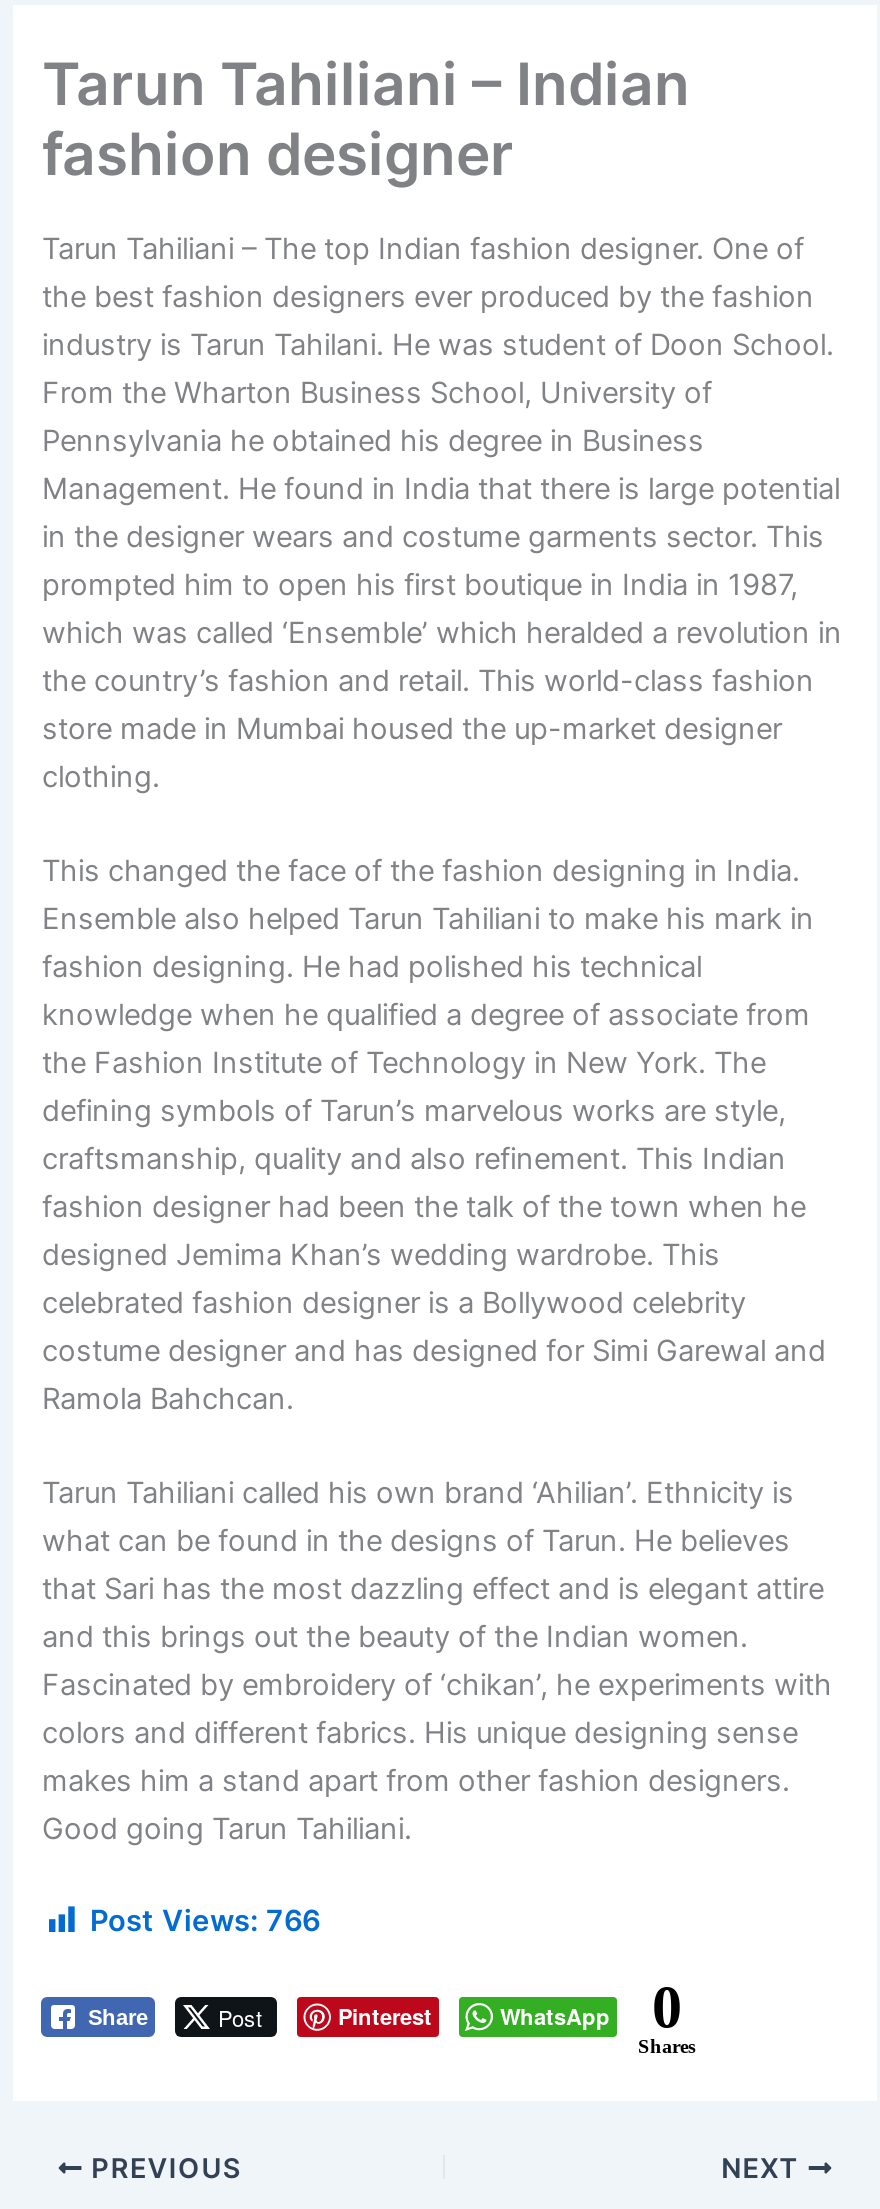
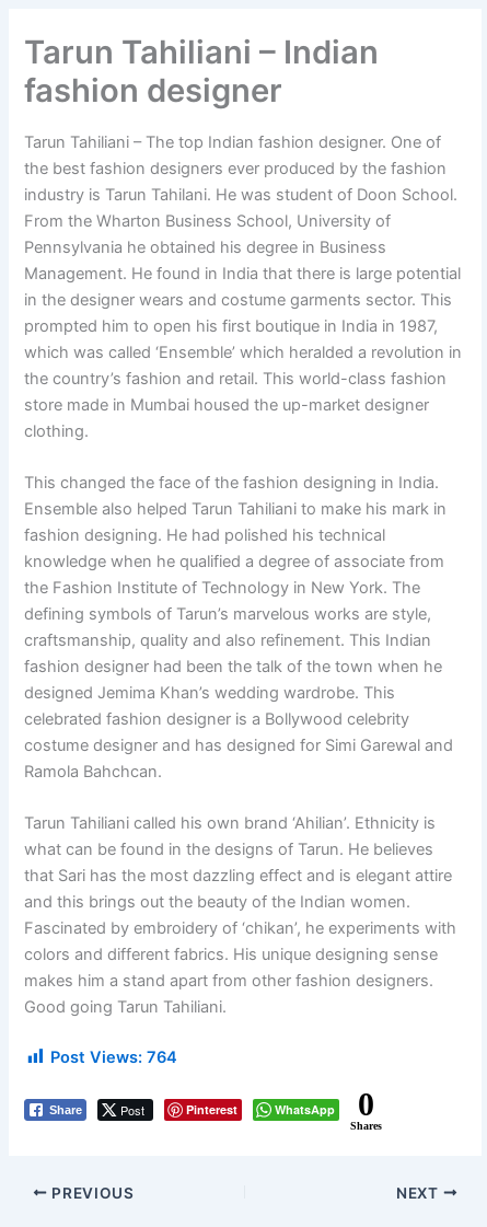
- Post Views: 766
+ Post Views: 764
